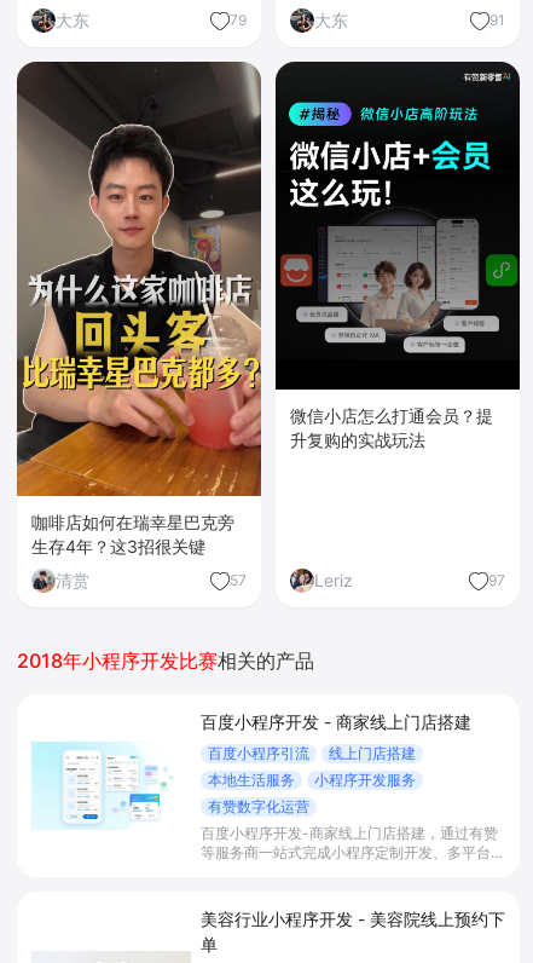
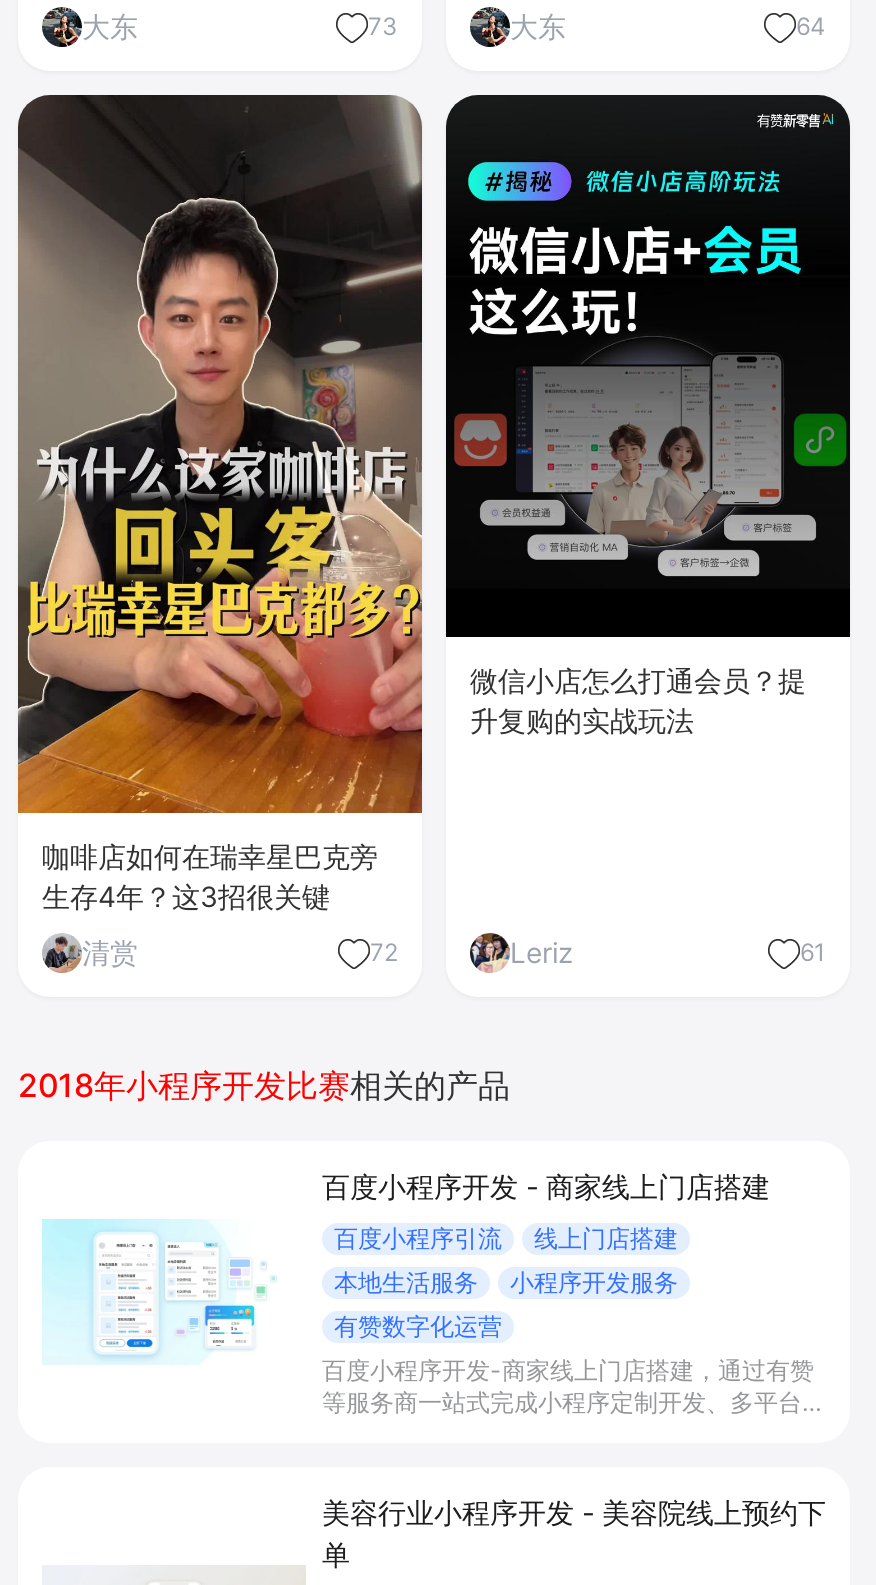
- 79
+ 73

- 91
+ 64

- 57
+ 72

- 97
+ 61
